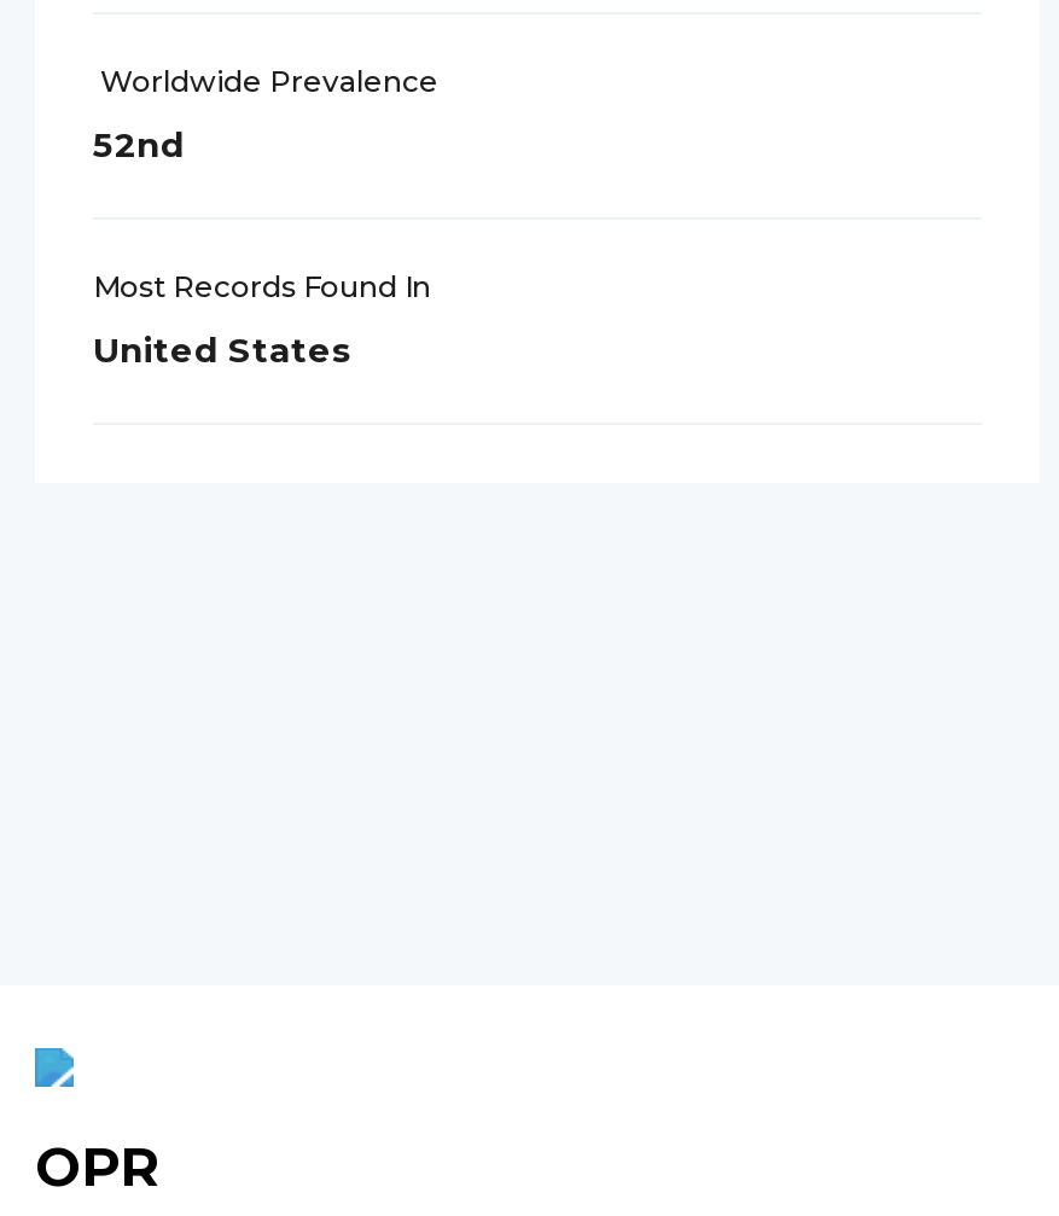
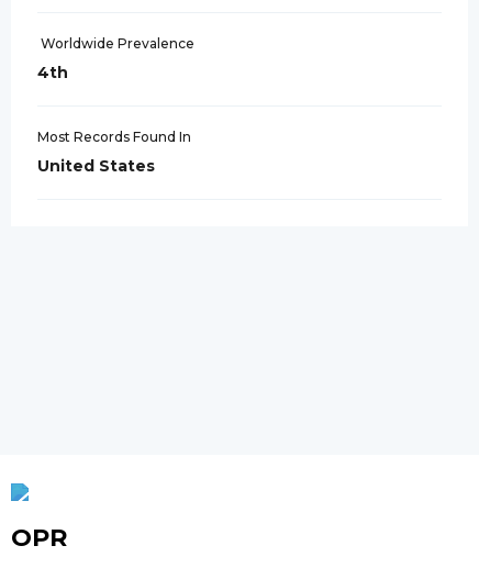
- 52nd
+ 4th
